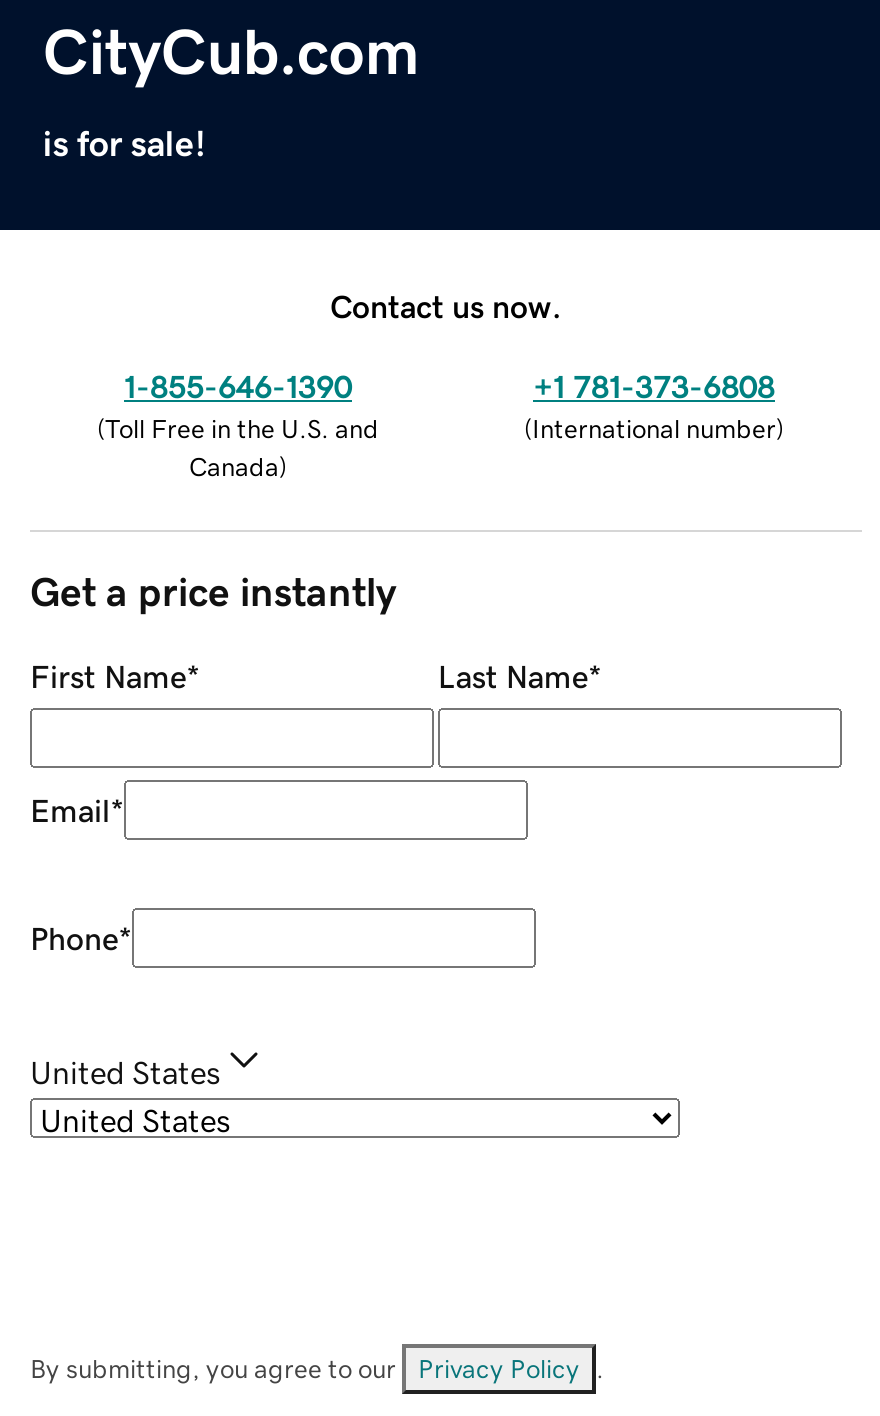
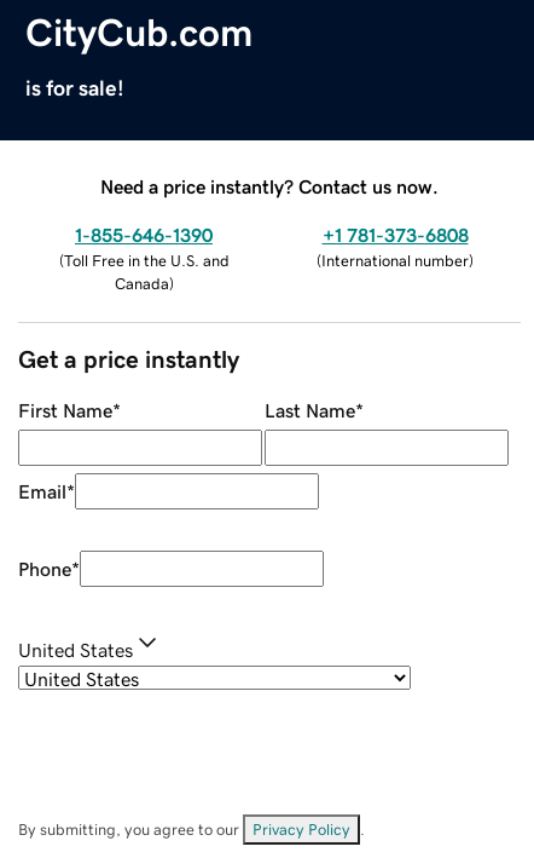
- Contact us now.
+ Need a price instantly? Contact us now.
